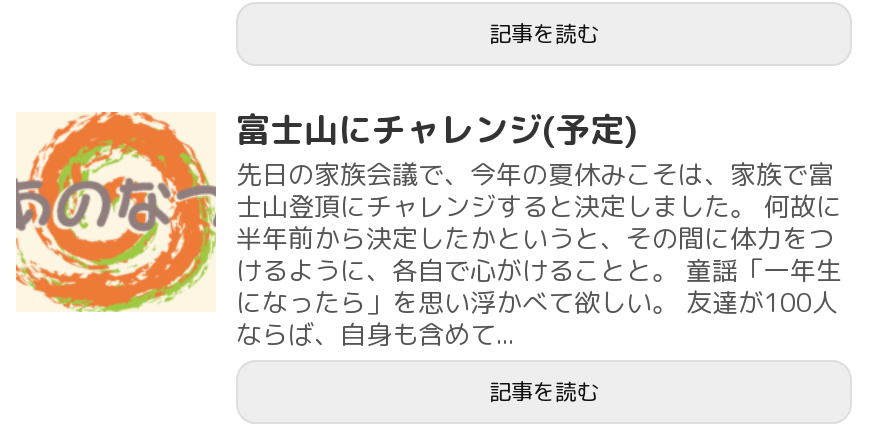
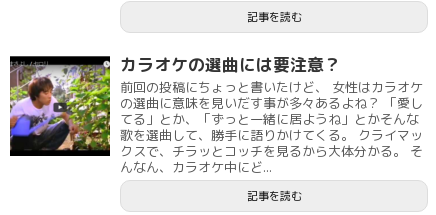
- [image]
- 富士山にチャレンジ(予定)
- 先日の家族会議で、今年の夏休みこそは、家族で富
- 士山登頂にチャレンジすると決定しました。 何故に
- 半年前から決定したかというと、その間に体力をつ
- けるように、各自で心がけることと。 童謡「一年生
- になったら」を思い浮かべて欲しい。 友達が100人
- ならば、自身も含めて...
+ [image]
+ カラオケの選曲には要注意？
+ 前回の投稿にちょっと書いたけど、 女性はカラオケ
+ の選曲に意味を見いだす事が多々あるよね？ 「愛し
+ てる」とか、「ずっと一緒に居ようね」とかそんな
+ 歌を選曲して、勝手に語りかけてくる。 クライマッ
+ クスで、チラッとコッチを見るから大体分かる。 そ
+ んなん、カラオケ中にど...
